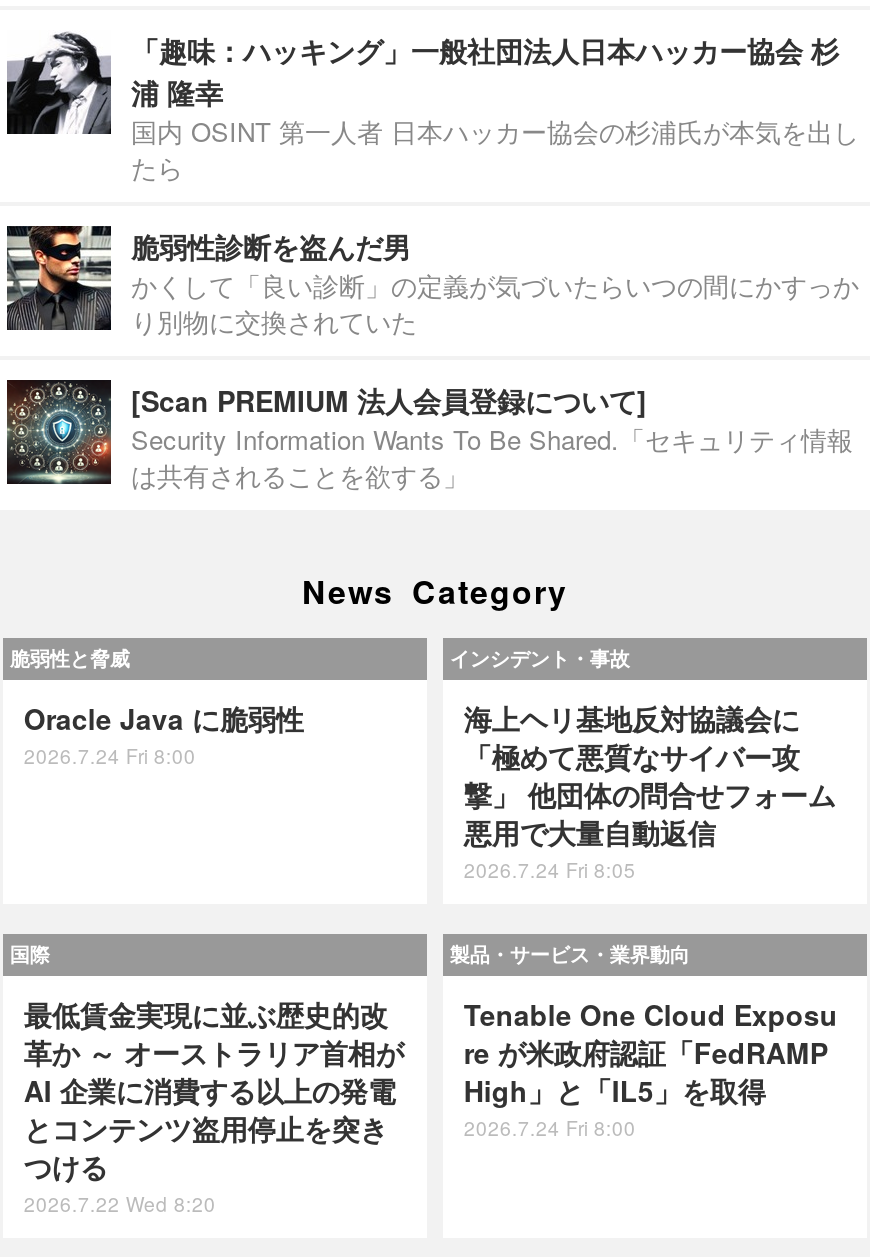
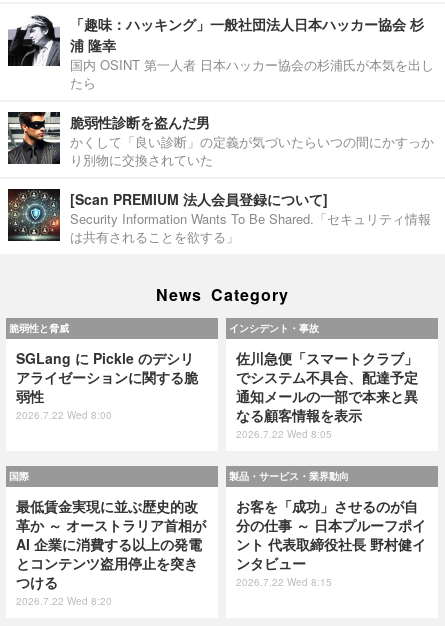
- Oracle Java に脆弱性
- 2026.7.24 Fri 8:00
+ SGLang に Pickle のデシリ
+ アライゼーションに関する脆
+ 弱性
+ 2026.7.22 Wed 8:00

- 海上ヘリ基地反対協議会に
- 「極めて悪質なサイバー攻
- 撃」 他団体の問合せフォーム
- 悪用で大量自動返信
- 2026.7.24 Fri 8:05
+ 佐川急便「スマートクラブ」
+ でシステム不具合、配達予定
+ 通知メールの一部で本来と異
+ なる顧客情報を表示
+ 2026.7.22 Wed 8:05

- Tenable One Cloud Exposu
- re が米政府認証「FedRAMP
- High」と「IL5」を取得
- 2026.7.24 Fri 8:00
+ お客を「成功」させるのが自
+ 分の仕事 ～ 日本プルーフポイ
+ ント 代表取締役社長 野村健イ
+ ンタビュー
+ 2026.7.22 Wed 8:15
